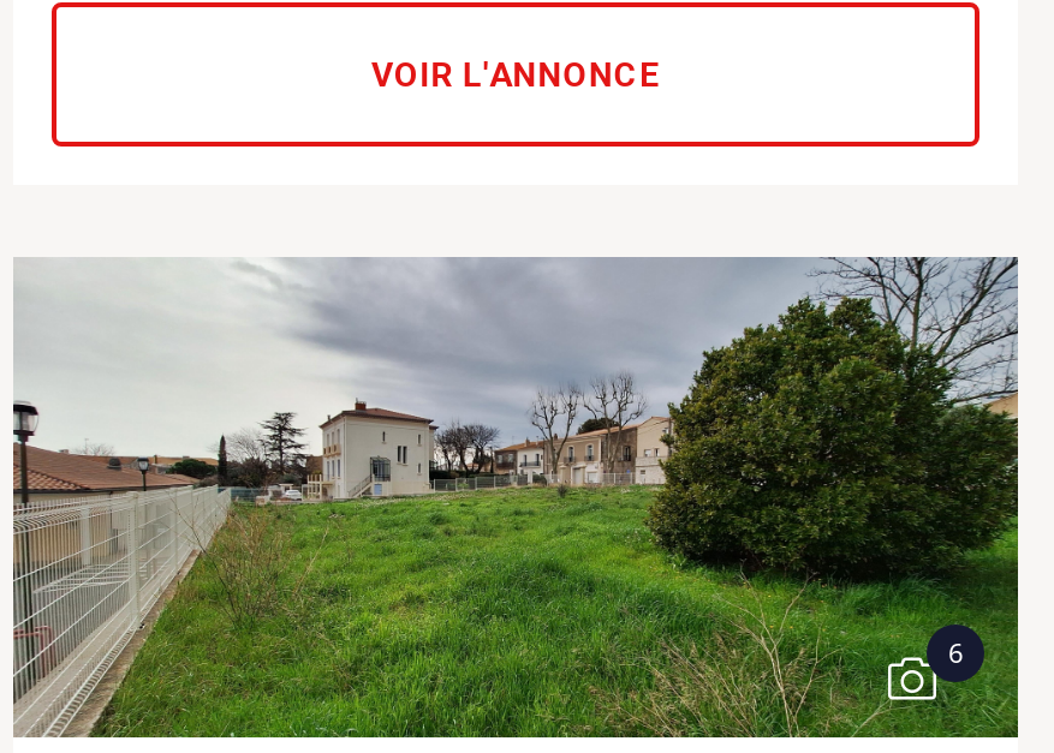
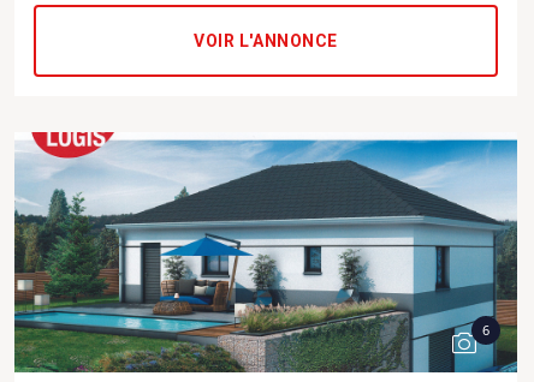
- [image]
+ [image]
